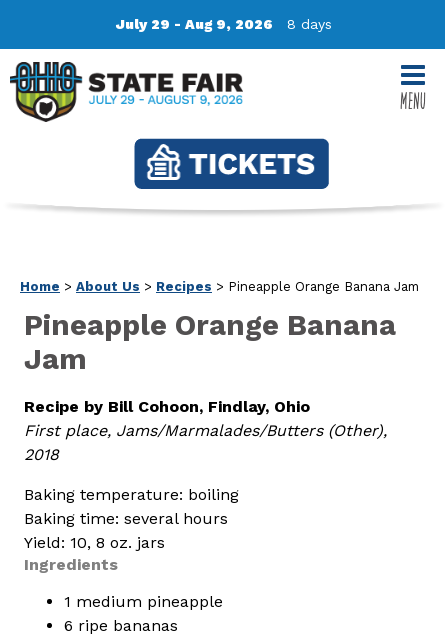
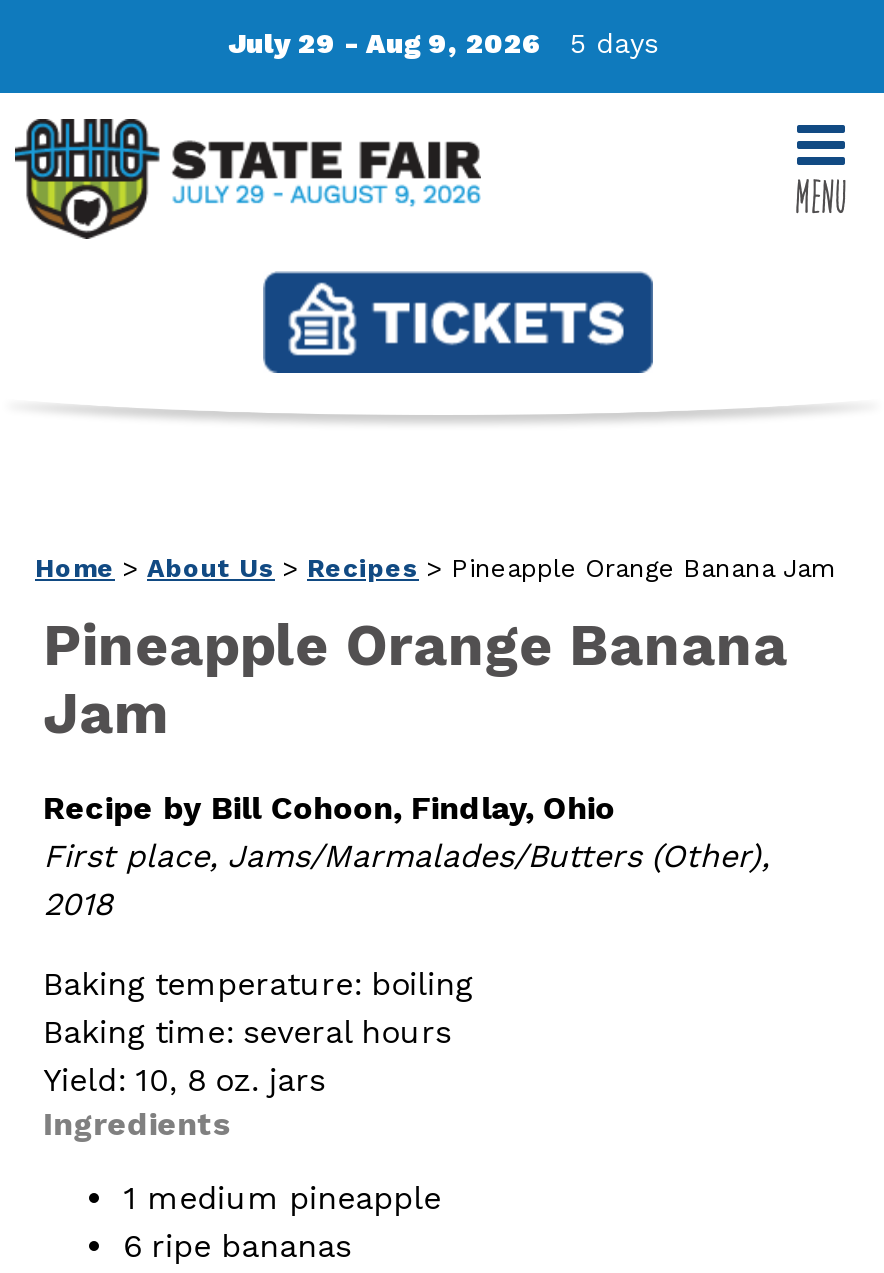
- July 29 - Aug 9, 2026 8 days
+ July 29 - Aug 9, 2026 5 days
